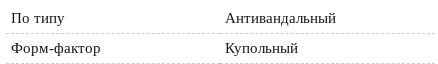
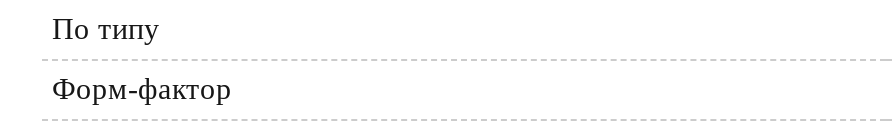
- Антивандальный

- Купольный
